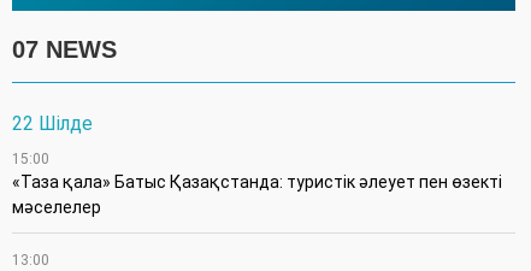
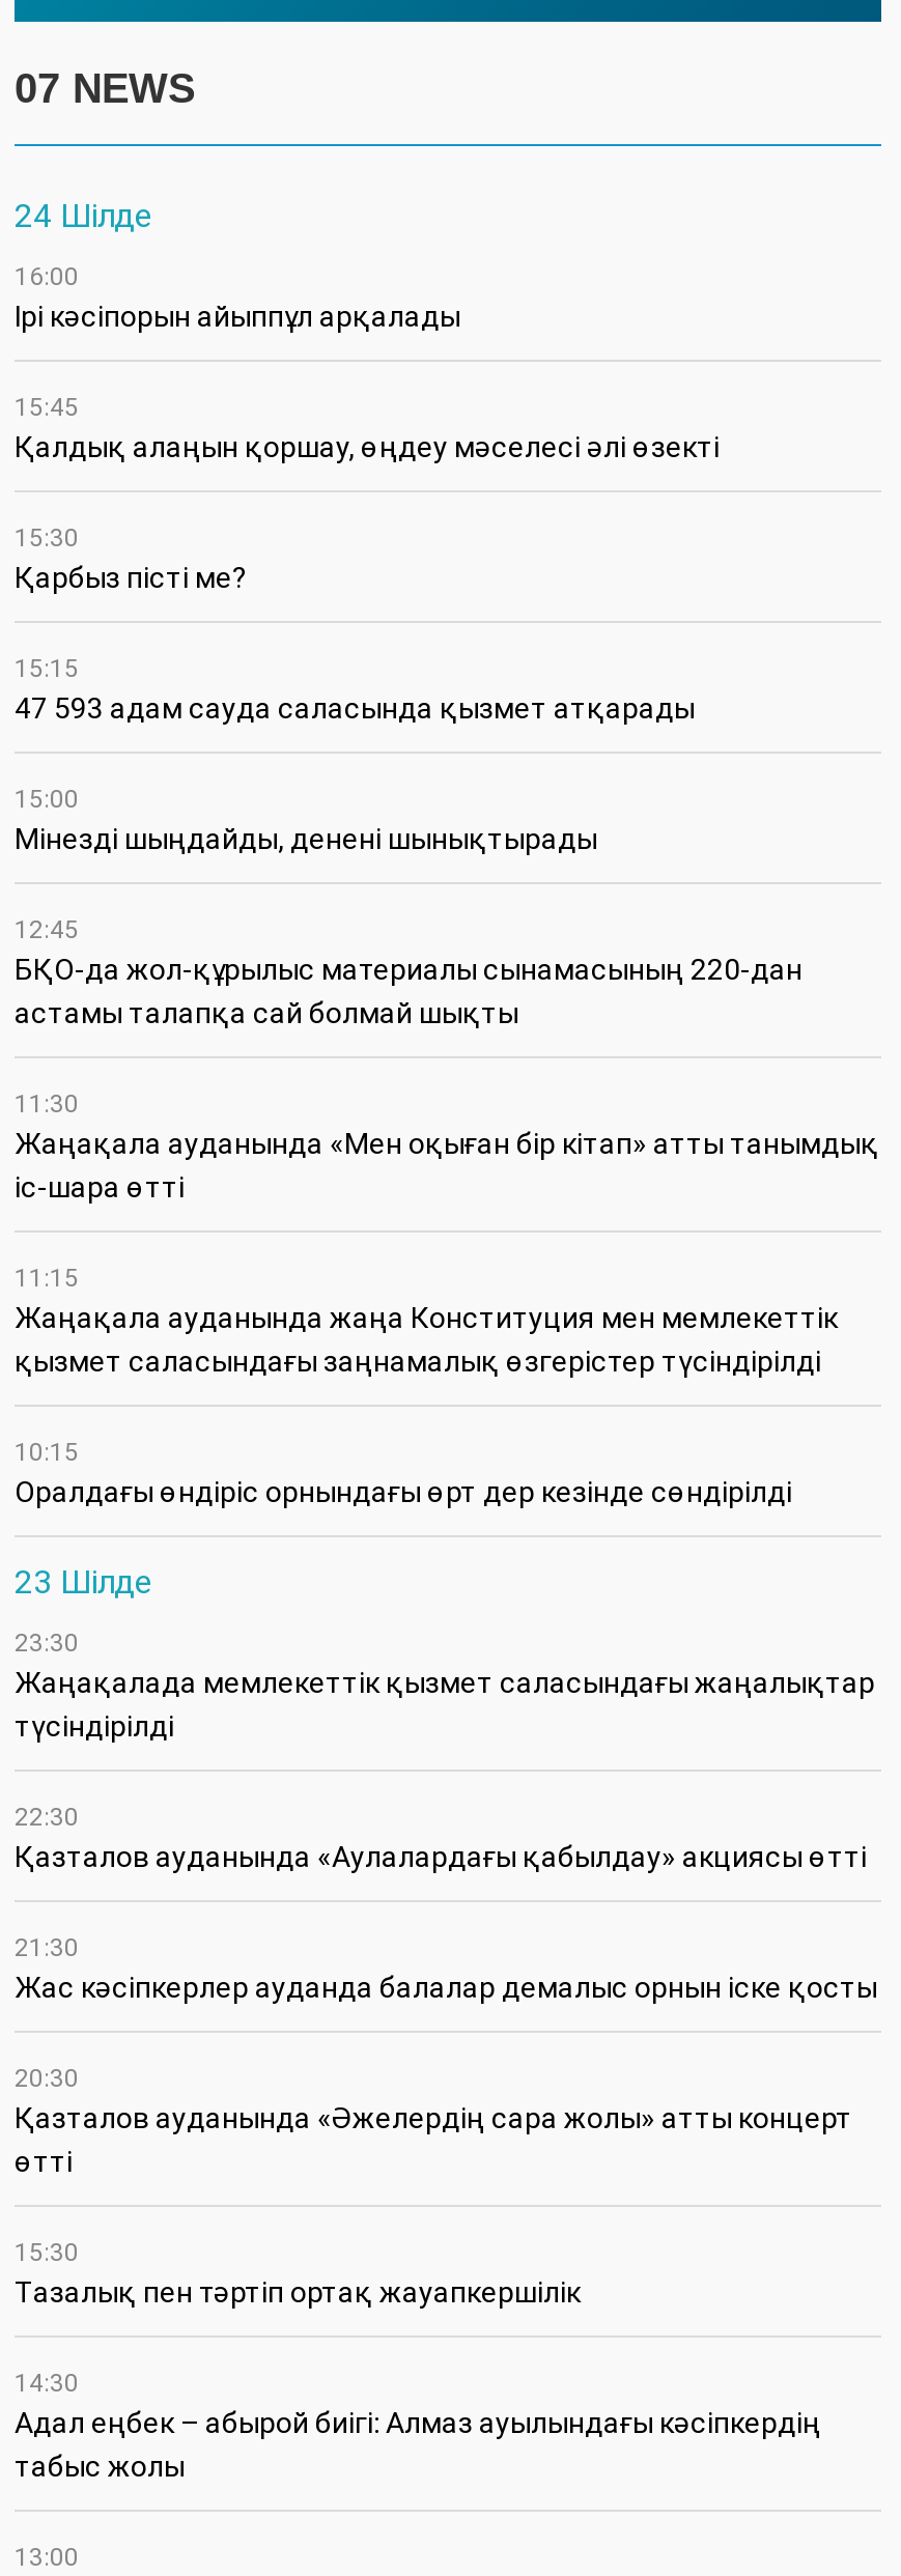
- 22 Шілде
+ 24 Шілде
+ 16:00
+ Ірі кәсіпорын айыппұл арқалады
+ 15:45
+ Қалдық алаңын қоршау, өңдеу мәселесі әлі өзекті
+ 15:30
+ Қарбыз пісті ме?
+ 15:15
+ 47 593 адам сауда саласында қызмет атқарады

- «Таза қала» Батыс Қазақстанда: туристік әлеует пен өзекті
- мәселелер
+ Мінезді шыңдайды, денені шынықтырады
+ 12:45
+ БҚО-да жол-құрылыс материалы сынамасының 220-дан
+ астамы талапқа сай болмай шықты
+ 11:30
+ Жаңақала ауданында «Мен оқыған бір кітап» атты танымдық
+ іс-шара өтті
+ 11:15
+ Жаңақала ауданында жаңа Конституция мен мемлекеттік
+ қызмет саласындағы заңнамалық өзгерістер түсіндірілді
+ 10:15
+ Оралдағы өндіріс орнындағы өрт дер кезінде сөндірілді
+ 23 Шілде
+ 23:30
+ Жаңақалада мемлекеттік қызмет саласындағы жаңалықтар
+ түсіндірілді
+ 22:30
+ Қазталов ауданында «Аулалардағы қабылдау» акциясы өтті
+ 21:30
+ Жас кәсіпкерлер ауданда балалар демалыс орнын іске қосты
+ 20:30
+ Қазталов ауданында «Әжелердің сара жолы» атты концерт
+ өтті
+ 15:30
+ Тазалық пен тәртіп ортақ жауапкершілік
+ 14:30
+ Адал еңбек – абырой биігі: Алмаз ауылындағы кәсіпкердің
+ табыс жолы
